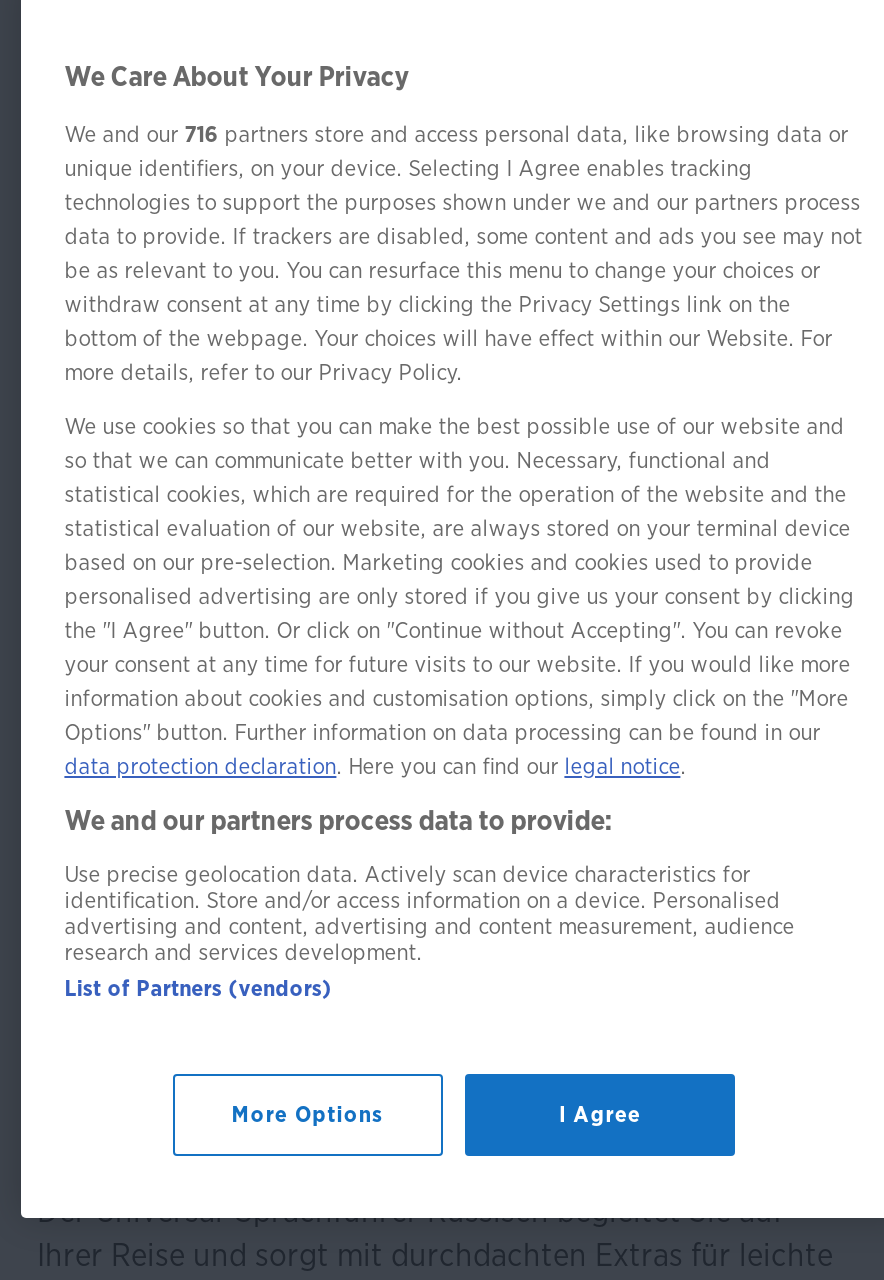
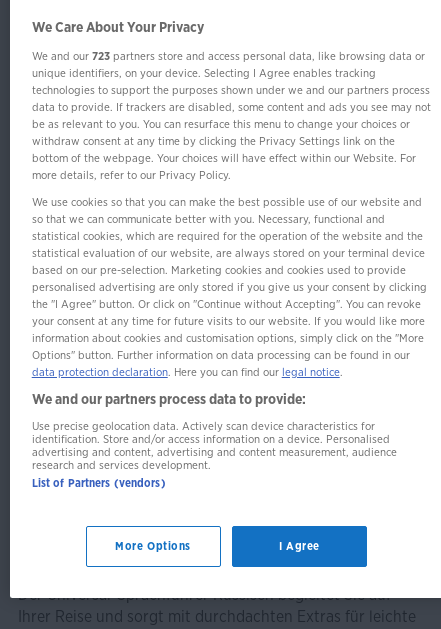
- We and our 716 partners store and access personal data, like browsing data or
+ We and our 723 partners store and access personal data, like browsing data or
